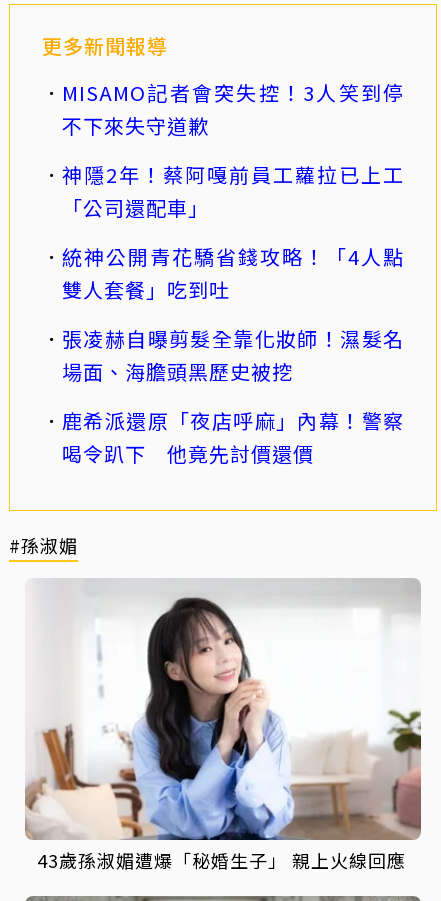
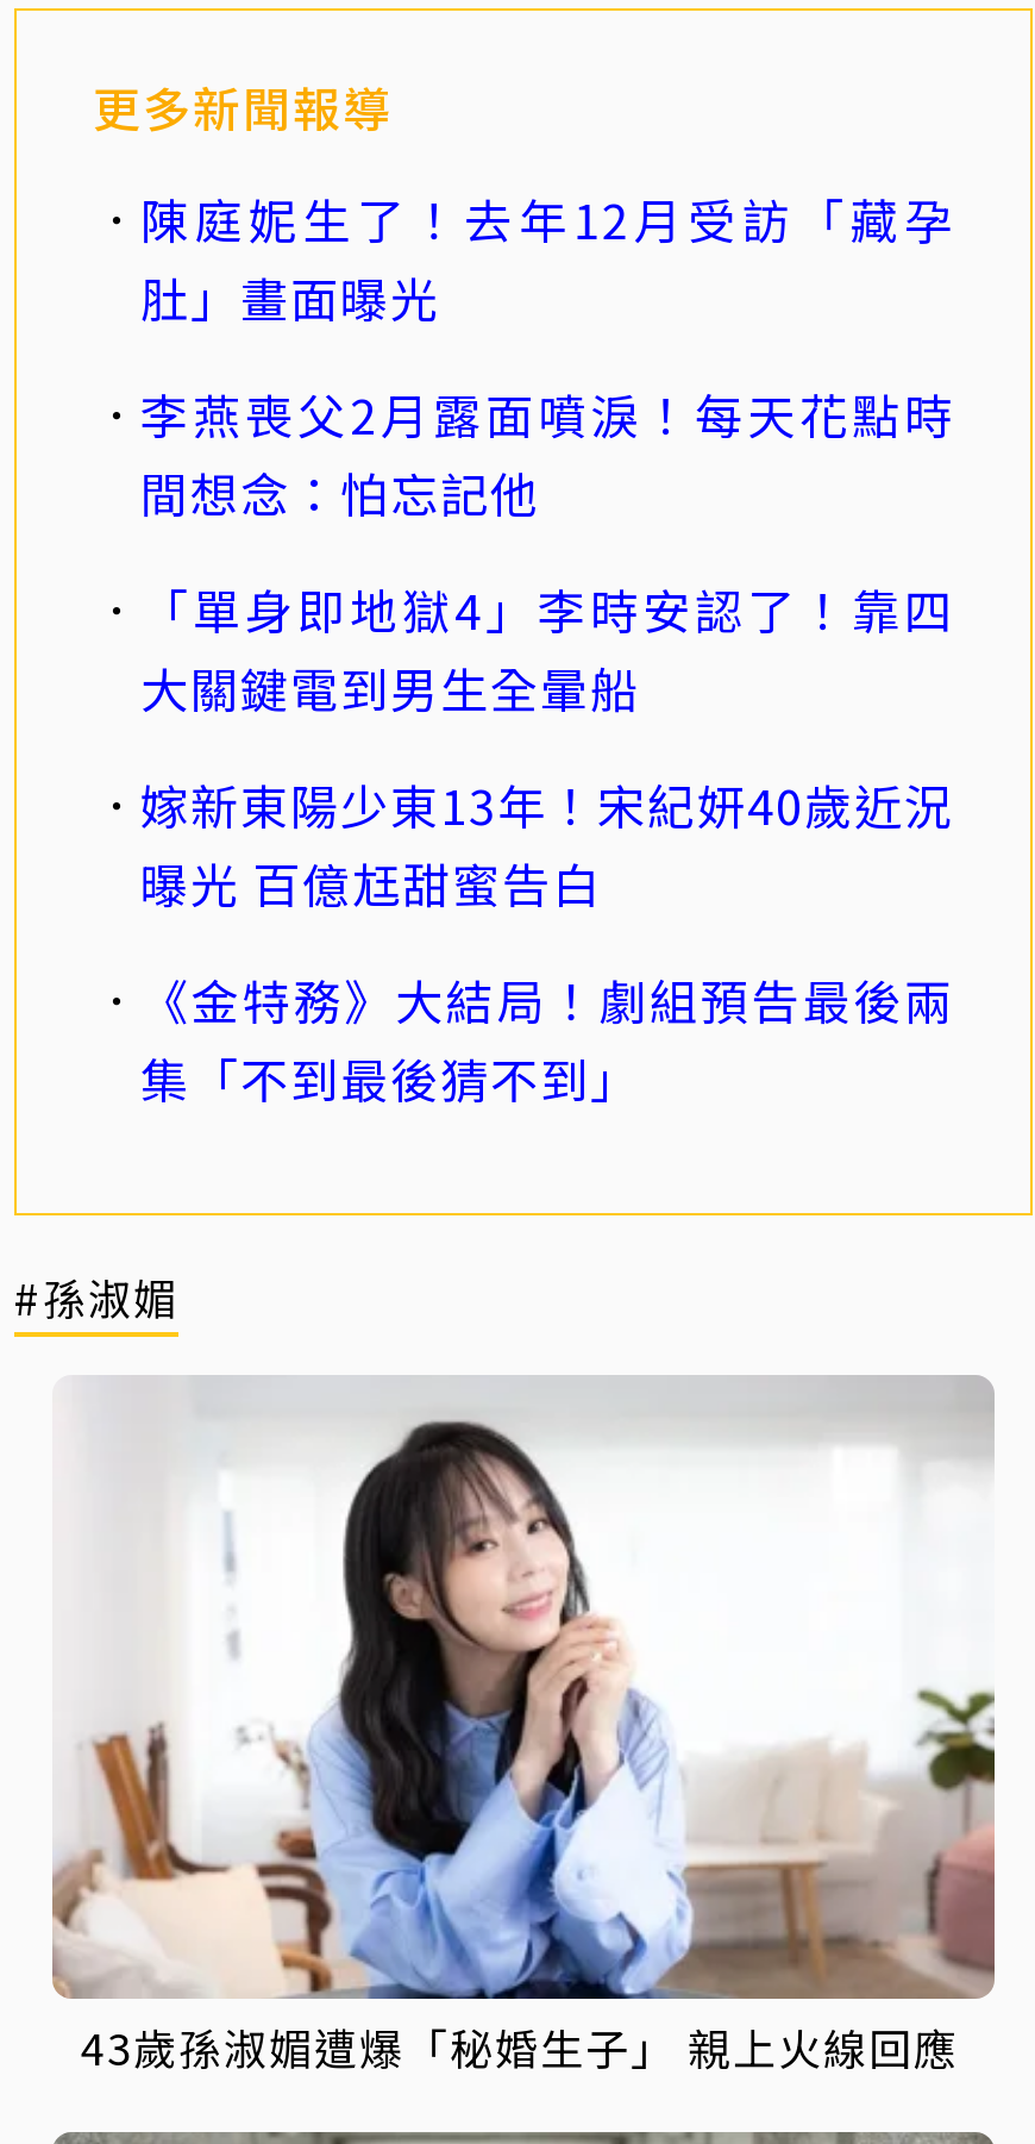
- MISAMO記者會突失控！3人笑到停
- 不下來失守道歉
+ 陳庭妮生了！去年12月受訪「藏孕
+ 肚」畫面曝光

- 神隱2年！蔡阿嘎前員工蘿拉已上工
- 「公司還配車」
+ 李燕喪父2月露面噴淚！每天花點時
+ 間想念：怕忘記他

- 統神公開青花驕省錢攻略！「4人點
- 雙人套餐」吃到吐
+ 「單身即地獄4」李時安認了！靠四
+ 大關鍵電到男生全暈船

- 張凌赫自曝剪髮全靠化妝師！濕髮名
- 場面、海膽頭黑歷史被挖
+ 嫁新東陽少東13年！宋紀妍40歲近況
+ 曝光 百億尪甜蜜告白

- 鹿希派還原「夜店呼麻」內幕！警察
- 喝令趴下 他竟先討價還價
+ 《金特務》大結局！劇組預告最後兩
+ 集「不到最後猜不到」
